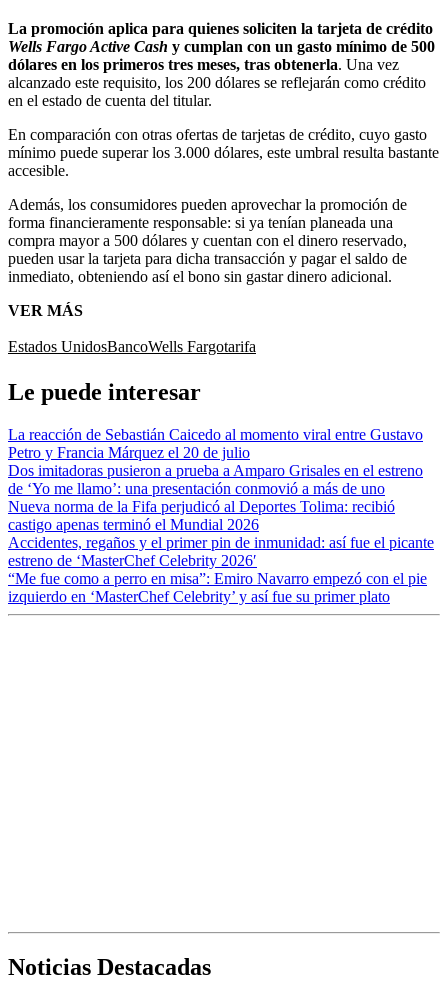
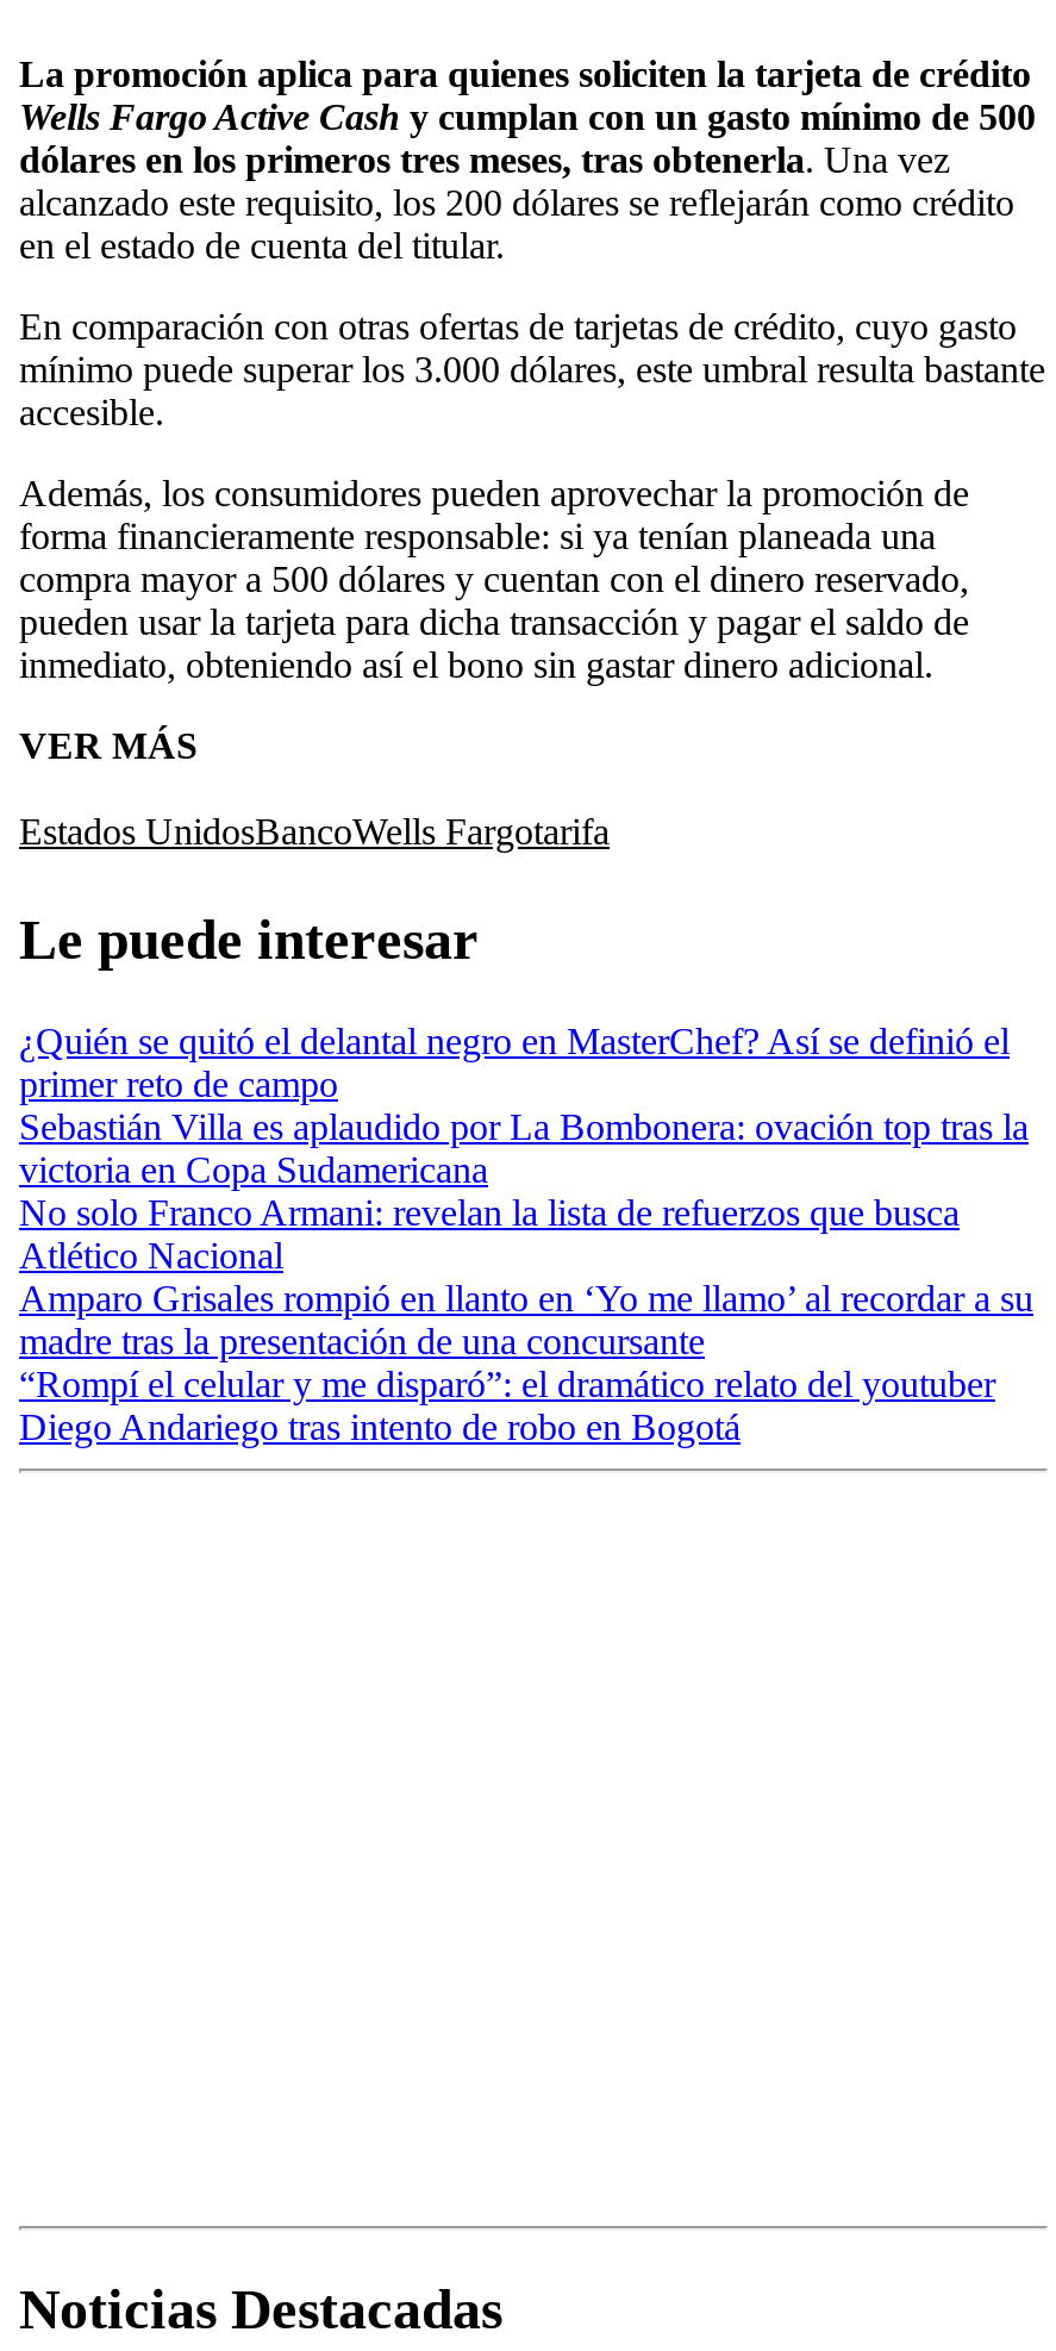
- La reacción de Sebastián Caicedo al momento viral entre Gustavo
- Petro y Francia Márquez el 20 de julio
- Dos imitadoras pusieron a prueba a Amparo Grisales en el estreno
- de ‘Yo me llamo’: una presentación conmovió a más de uno
- Nueva norma de la Fifa perjudicó al Deportes Tolima: recibió
- castigo apenas terminó el Mundial 2026
- Accidentes, regaños y el primer pin de inmunidad: así fue el picante
- estreno de ‘MasterChef Celebrity 2026′
- “Me fue como a perro en misa”: Emiro Navarro empezó con el pie
- izquierdo en ‘MasterChef Celebrity’ y así fue su primer plato
+ ¿Quién se quitó el delantal negro en MasterChef? Así se definió el
+ primer reto de campo
+ Sebastián Villa es aplaudido por La Bombonera: ovación top tras la
+ victoria en Copa Sudamericana
+ No solo Franco Armani: revelan la lista de refuerzos que busca
+ Atlético Nacional
+ Amparo Grisales rompió en llanto en ‘Yo me llamo’ al recordar a su
+ madre tras la presentación de una concursante
+ “Rompí el celular y me disparó”: el dramático relato del youtuber
+ Diego Andariego tras intento de robo en Bogotá
